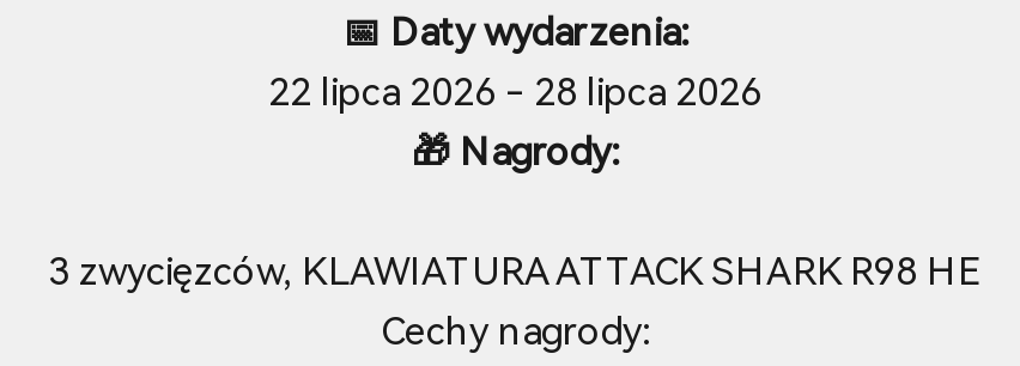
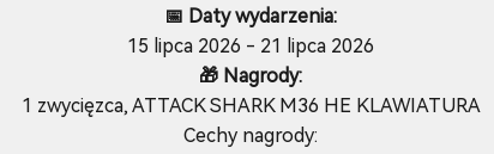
- 22 lipca 2026 - 28 lipca 2026
+ 15 lipca 2026 - 21 lipca 2026

- 3 zwycięzców, KLAWIATURA ATTACK SHARK R98 HE
+ 1 zwycięzca, ATTACK SHARK M36 HE KLAWIATURA
